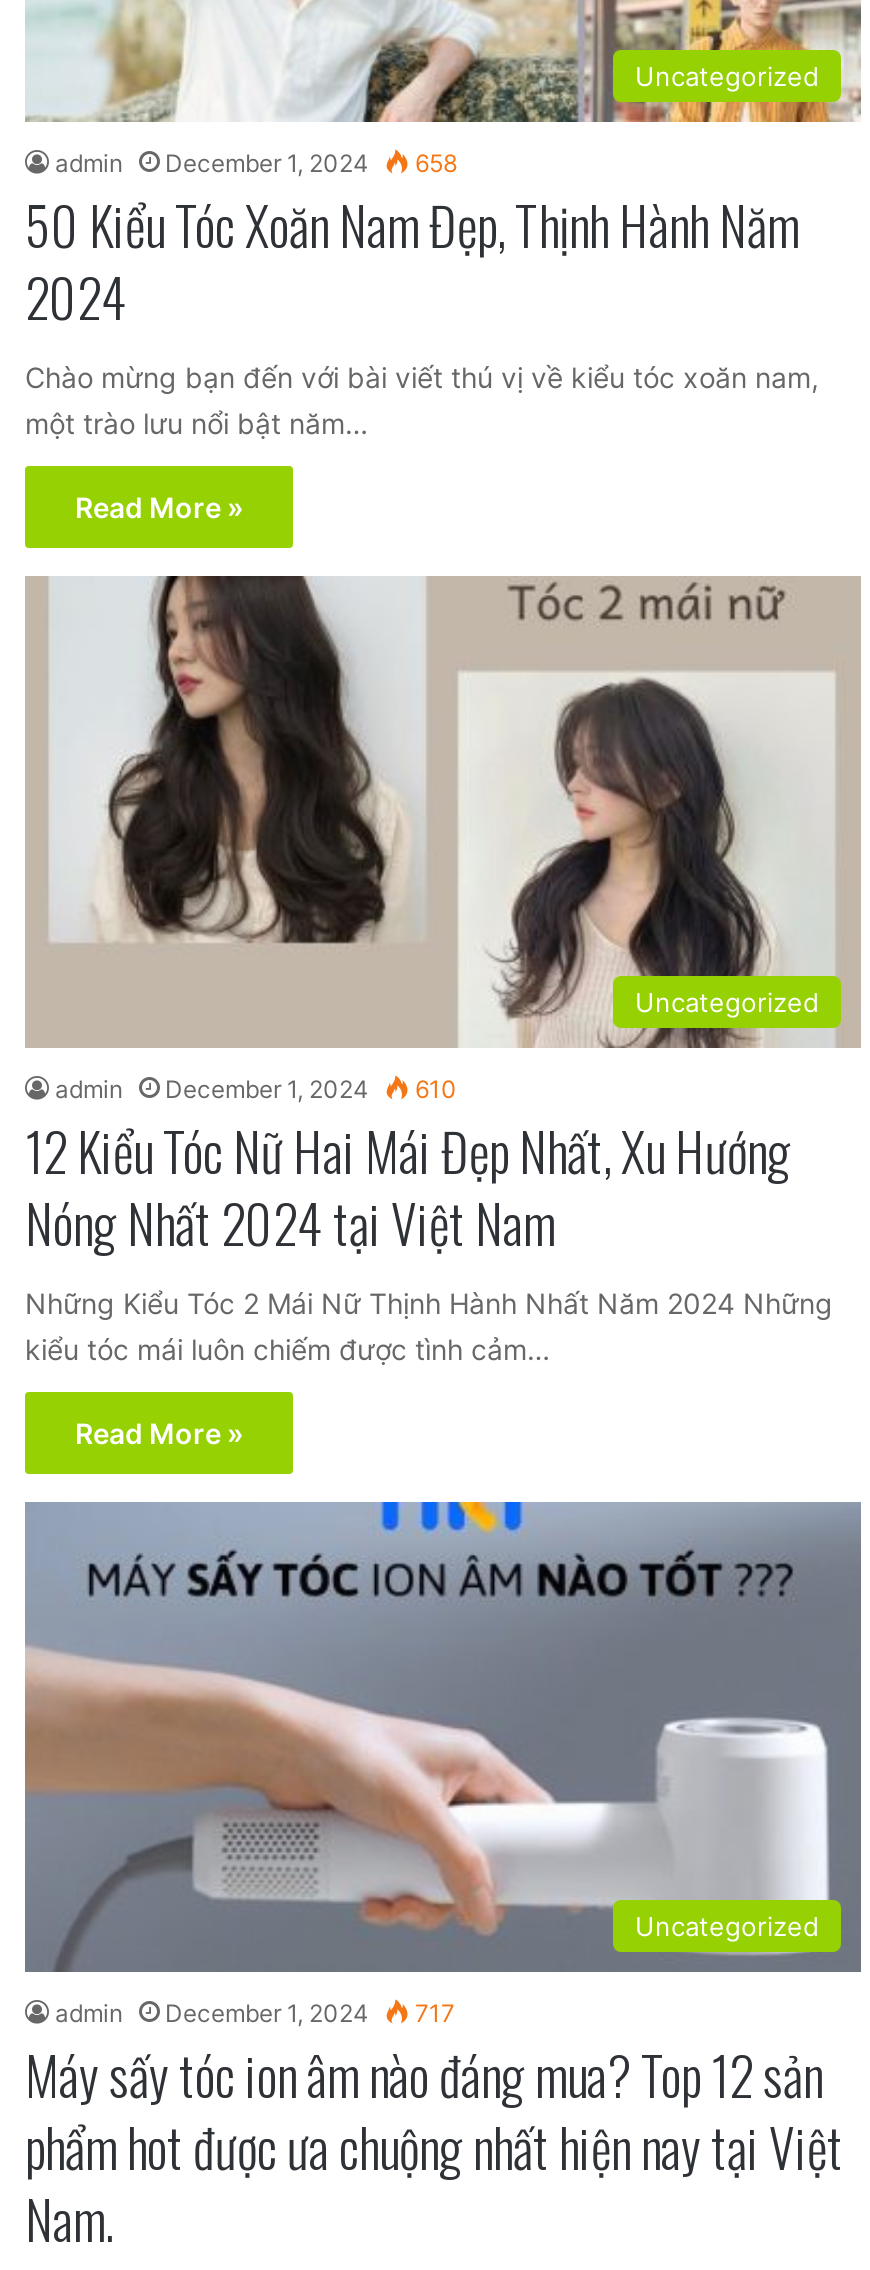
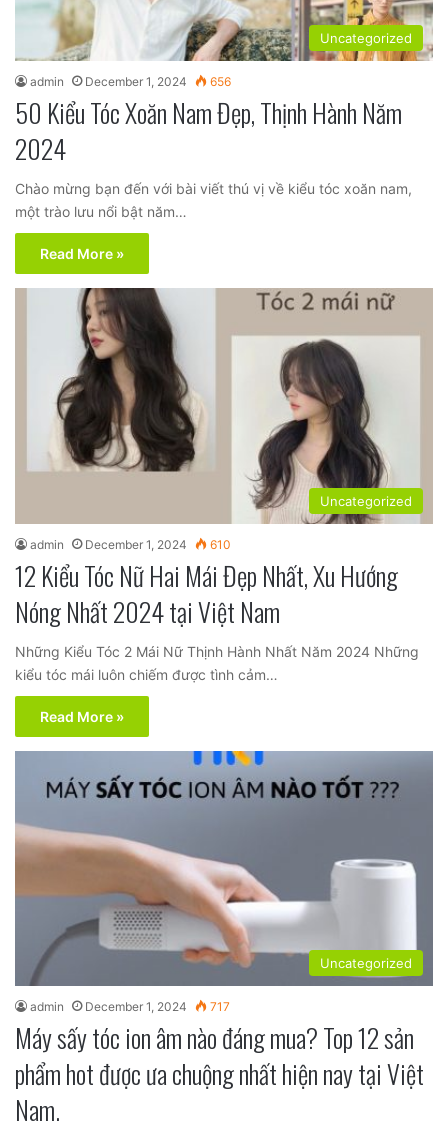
- admin December 1, 2024 658
+ admin December 1, 2024 656
